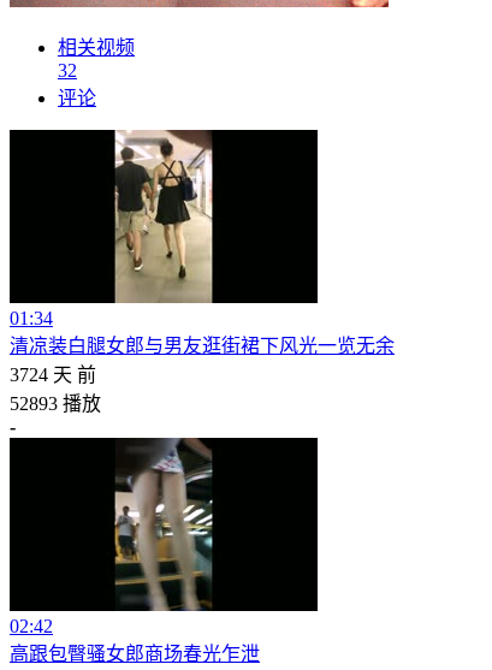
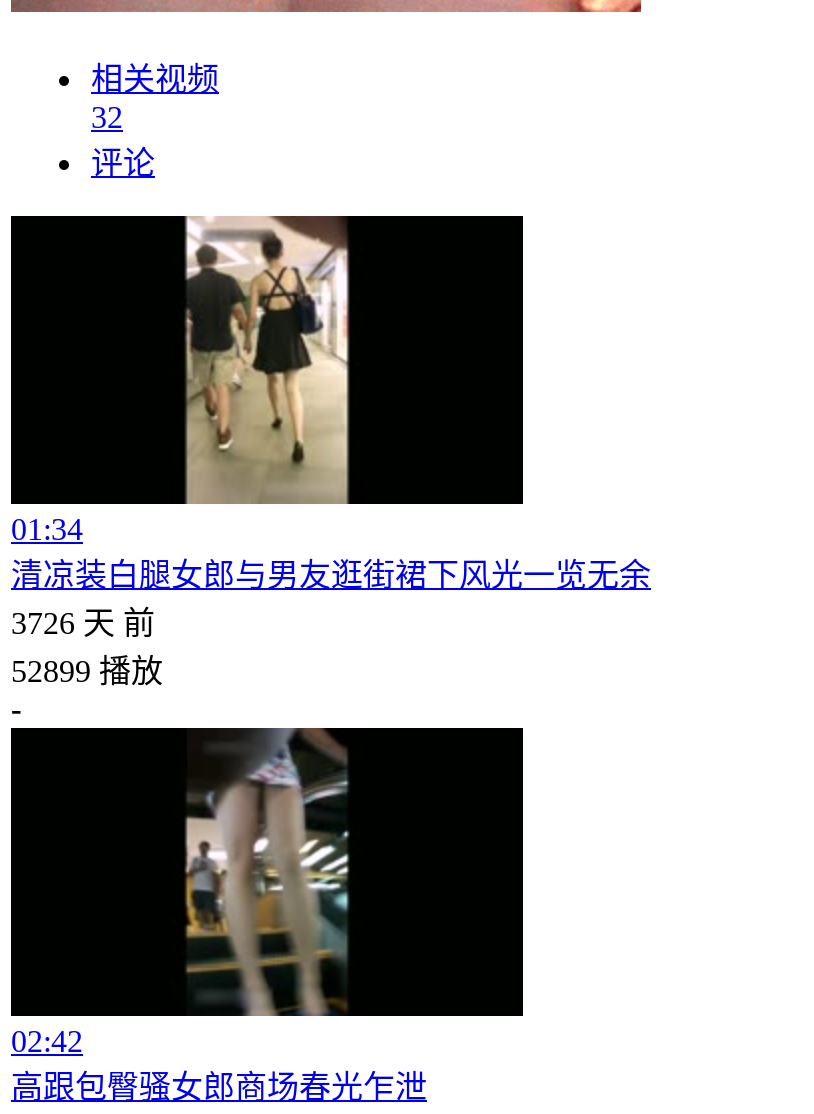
- 3724 天 前
+ 3726 天 前

- 52893 播放
+ 52899 播放
